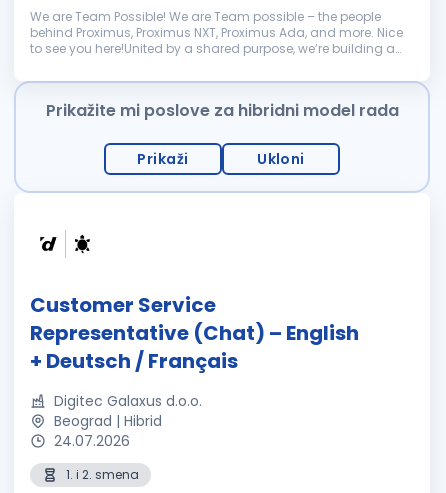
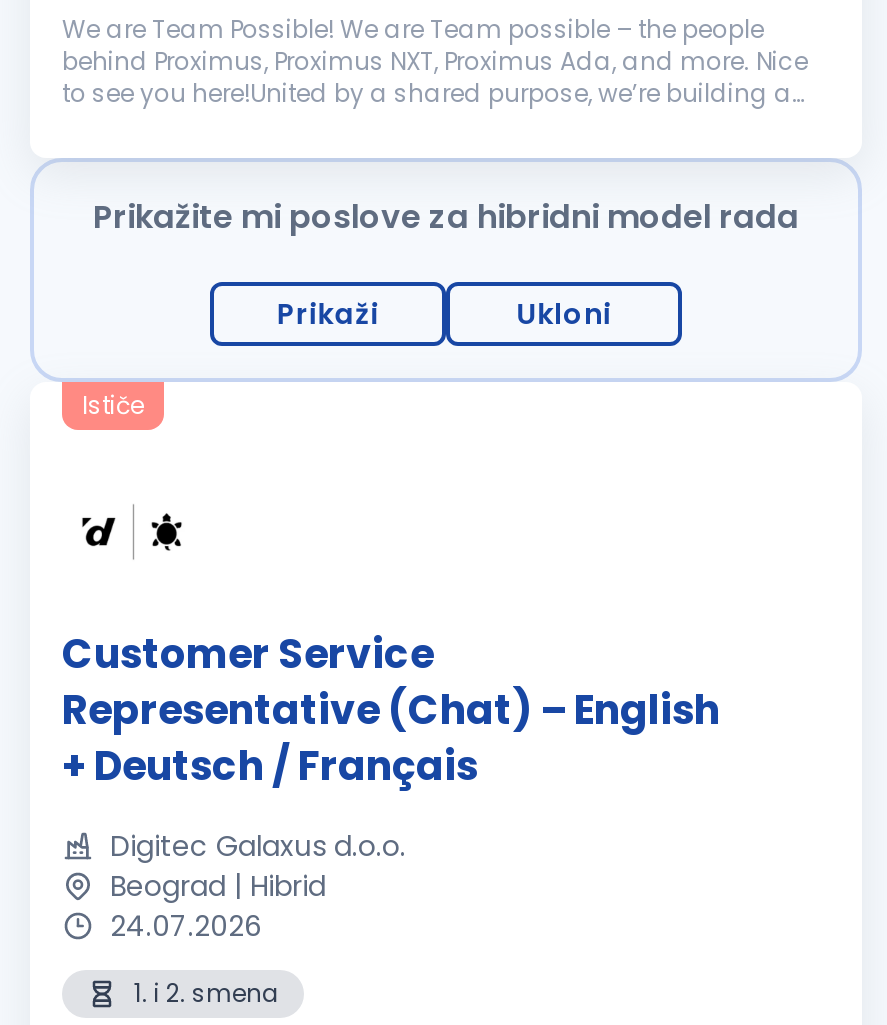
+ Ističe
